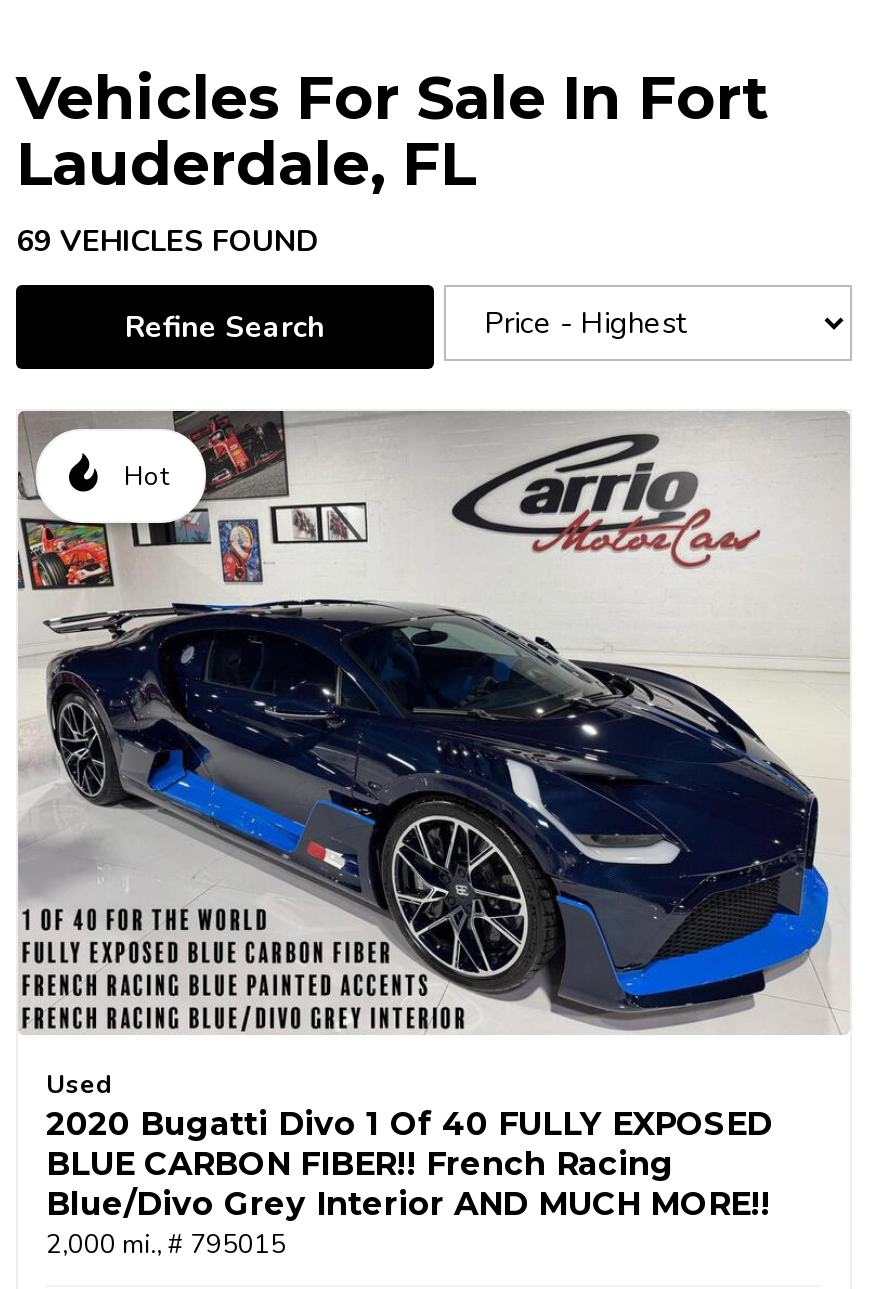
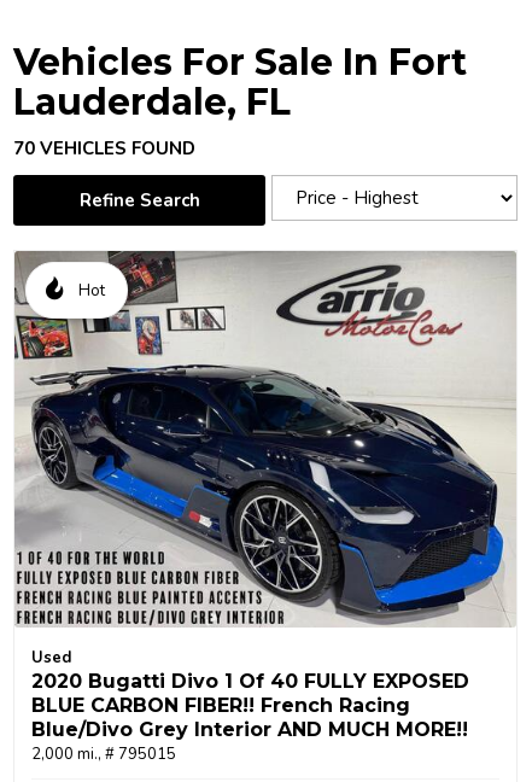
- 69 VEHICLES FOUND
+ 70 VEHICLES FOUND
